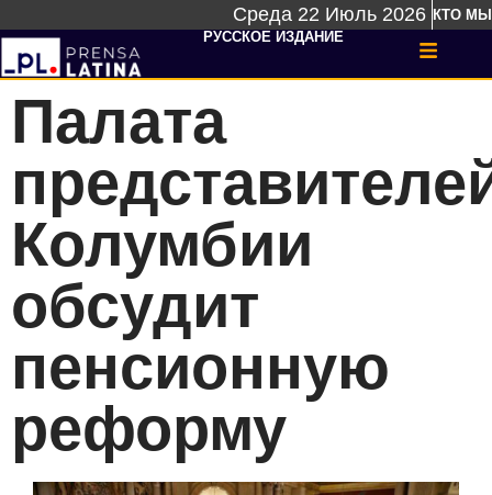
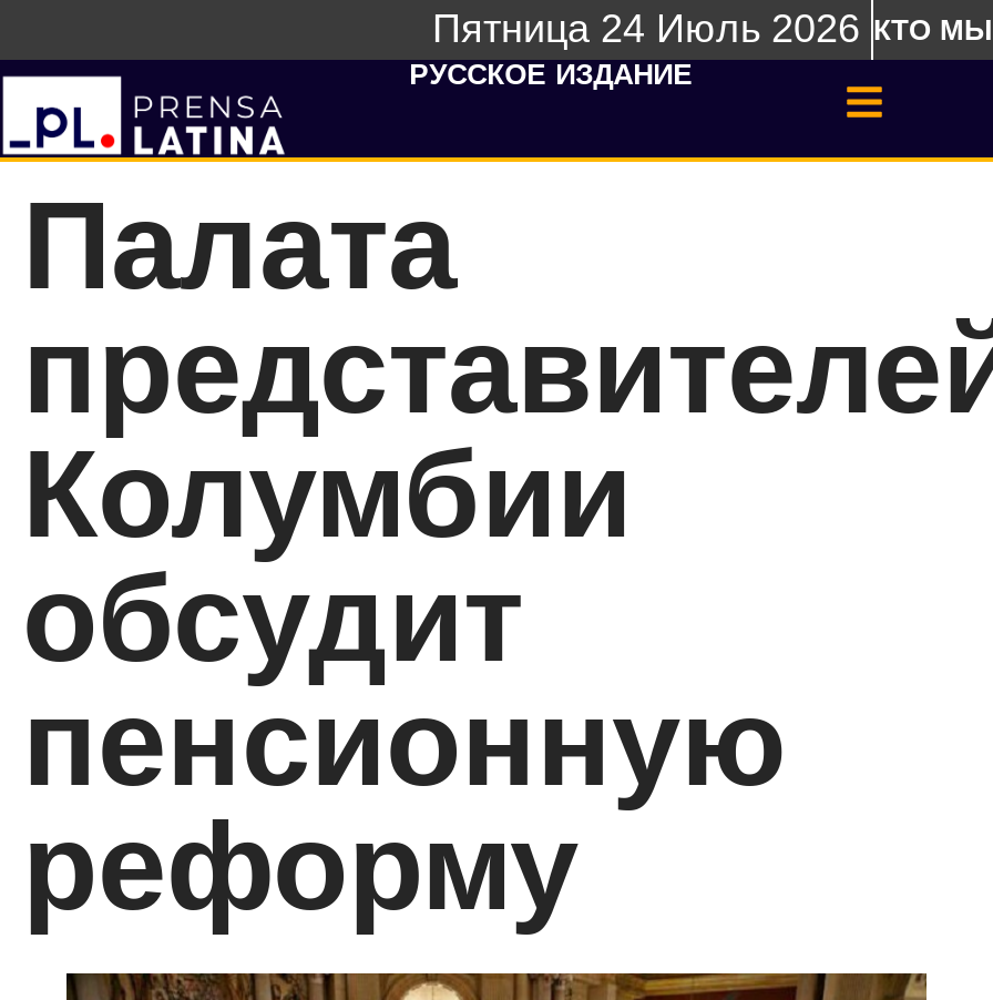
- Среда 22 Июль 2026 КТО МЫ
+ Пятница 24 Июль 2026 КТО МЫ
